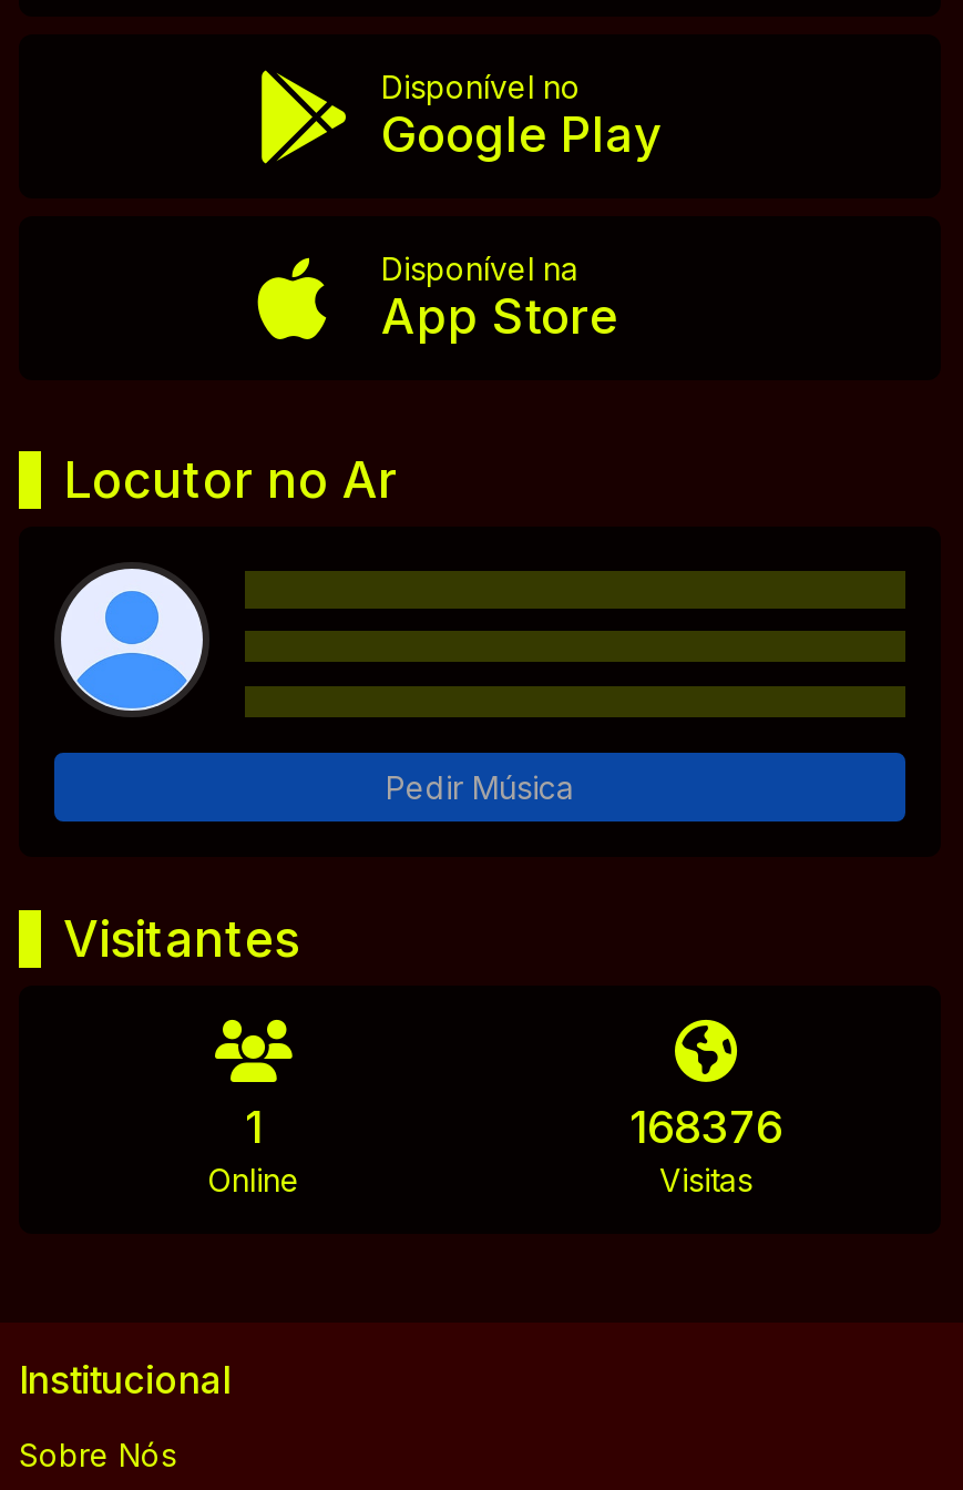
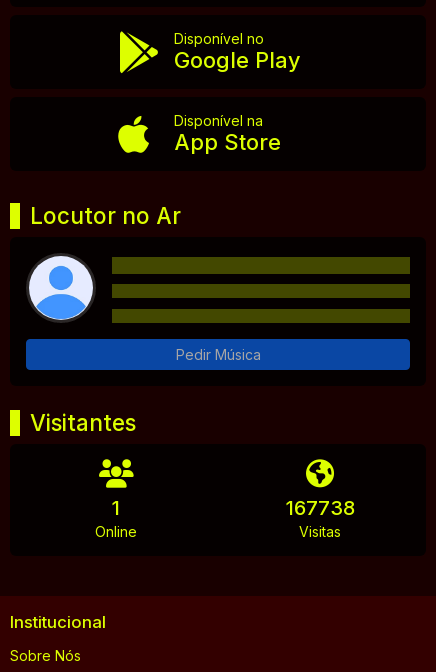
- 168376
+ 167738
